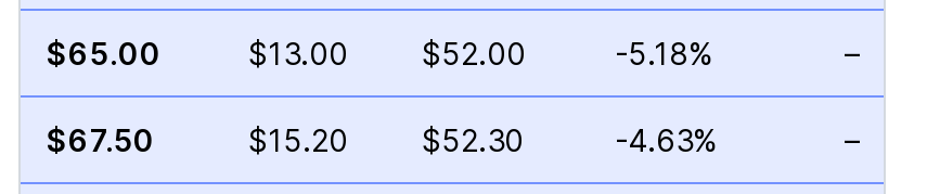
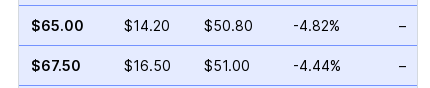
- $13.00
+ $14.20

- $52.00
+ $50.80

- -5.18%
+ -4.82%

- $15.20
+ $16.50

- $52.30
+ $51.00

- -4.63%
+ -4.44%
